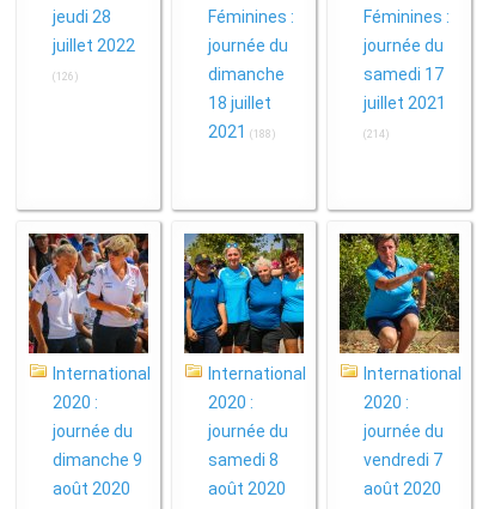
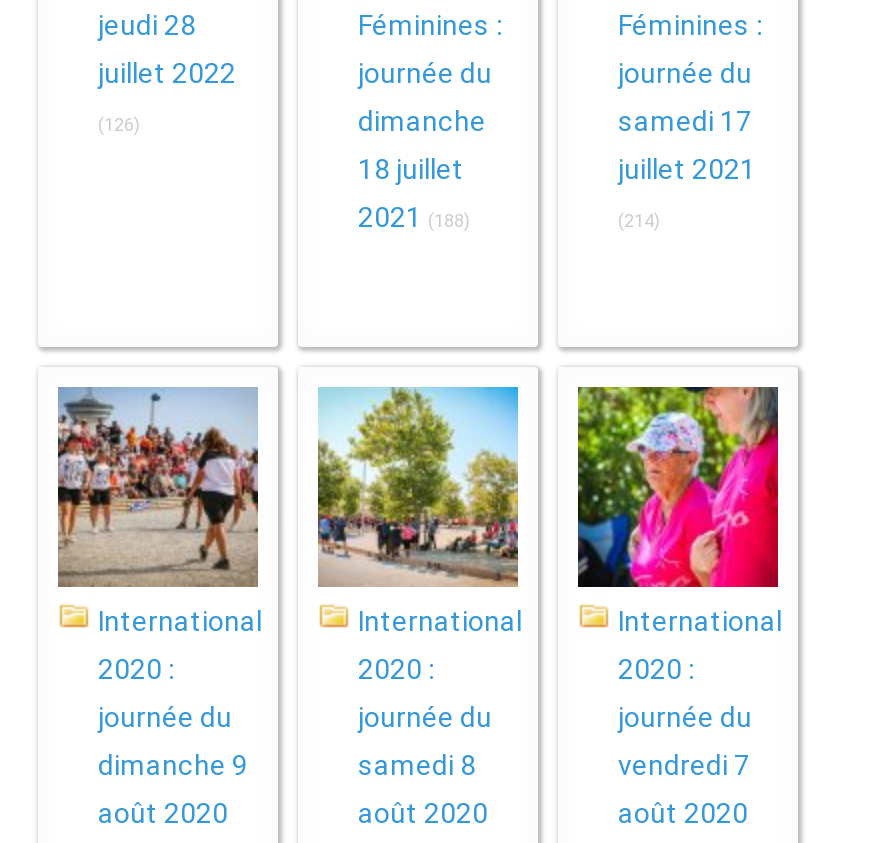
- [image]
+ [image]

- [image]
+ [image]

- [image]
+ [image]
